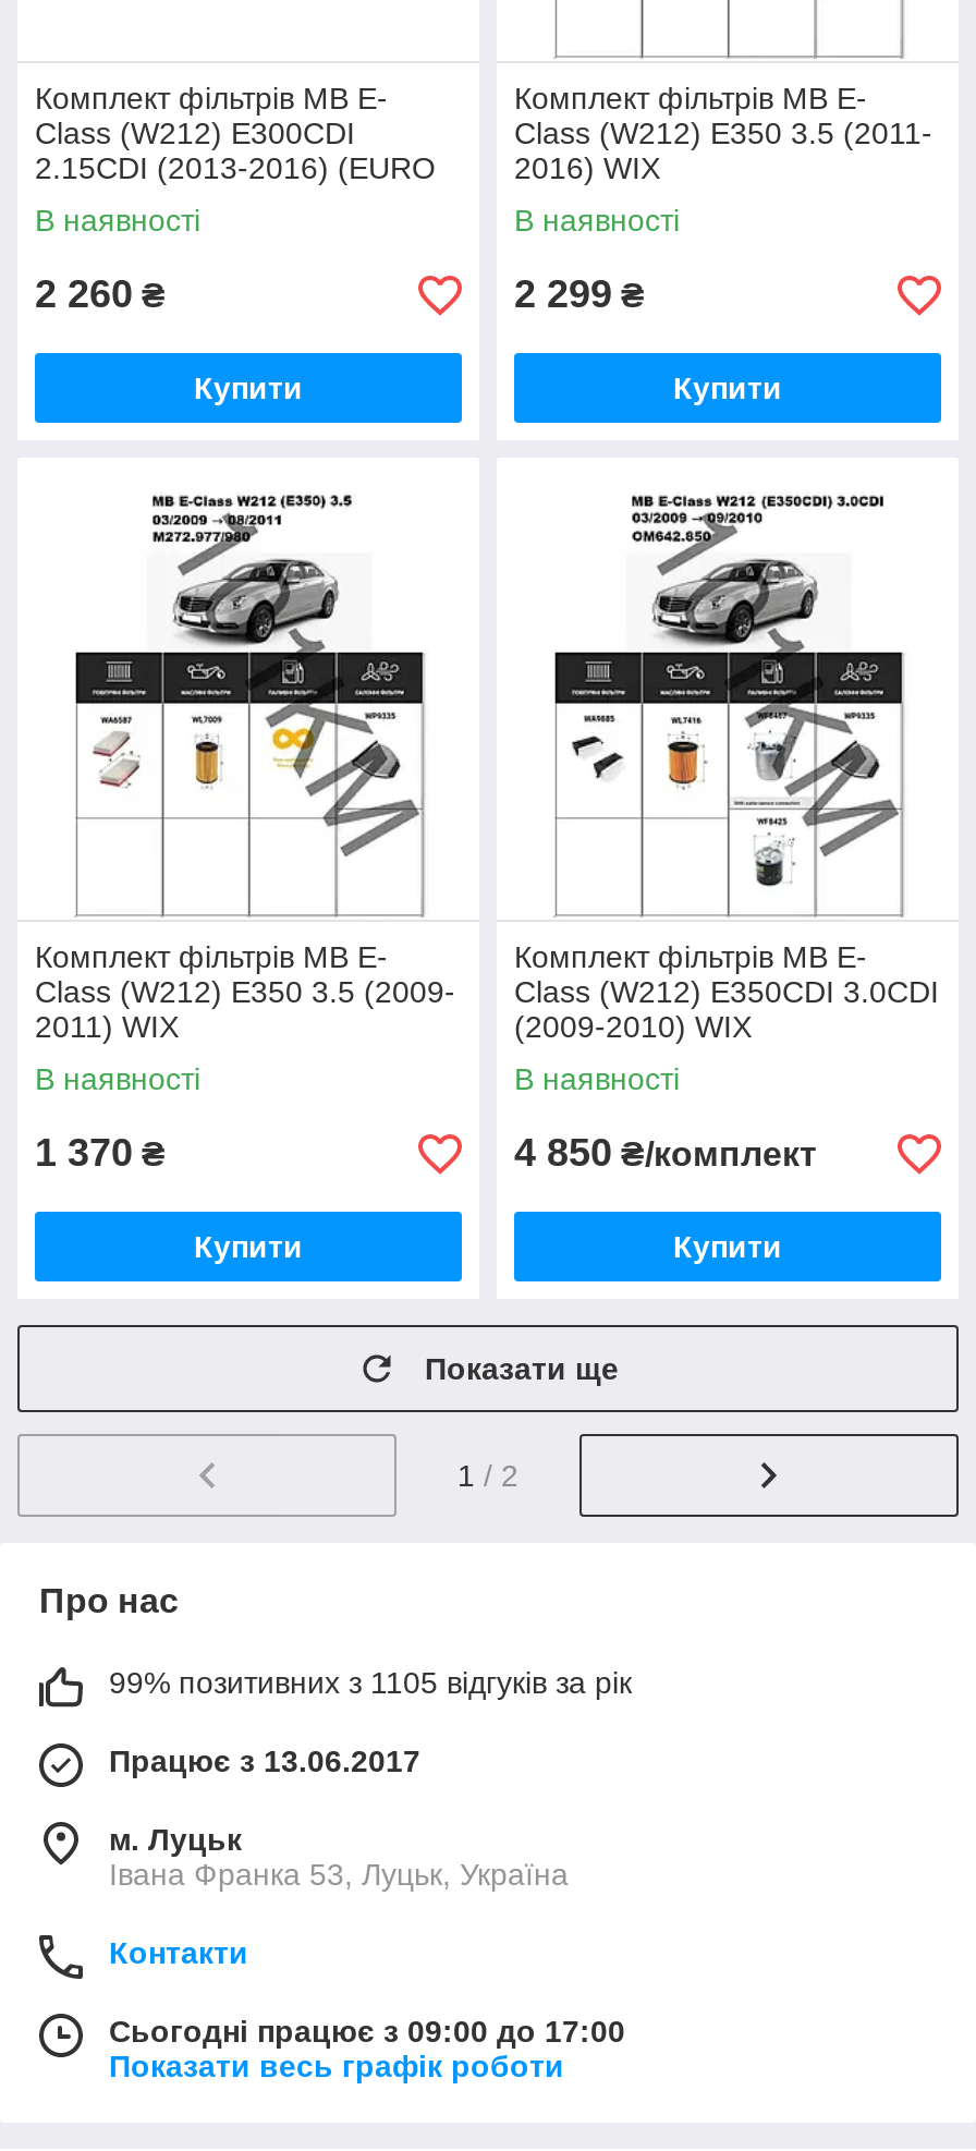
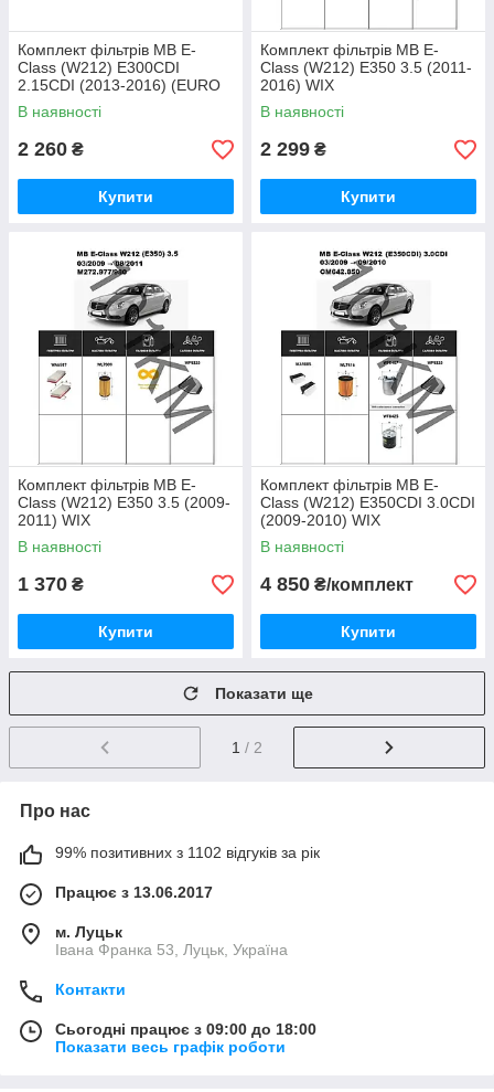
- 99% позитивних з 1105 відгуків за рік
+ 99% позитивних з 1102 відгуків за рік

- Сьогодні працює з 09:00 до 17:00
+ Сьогодні працює з 09:00 до 18:00
